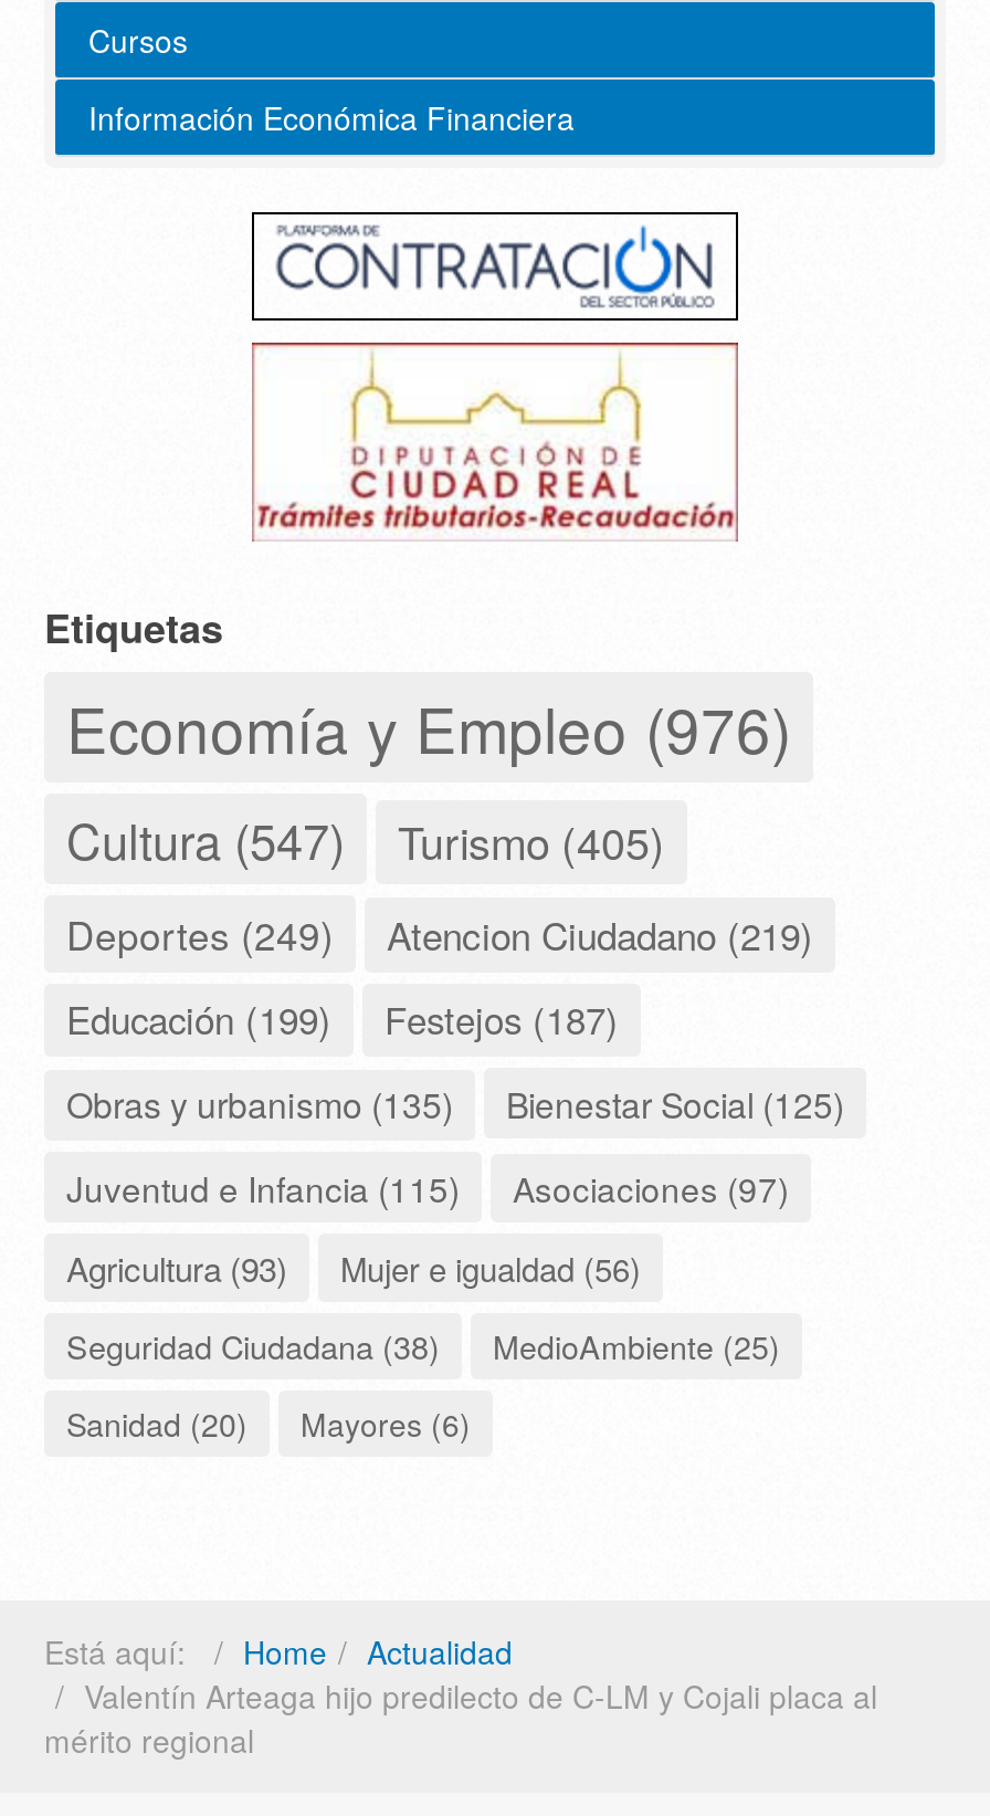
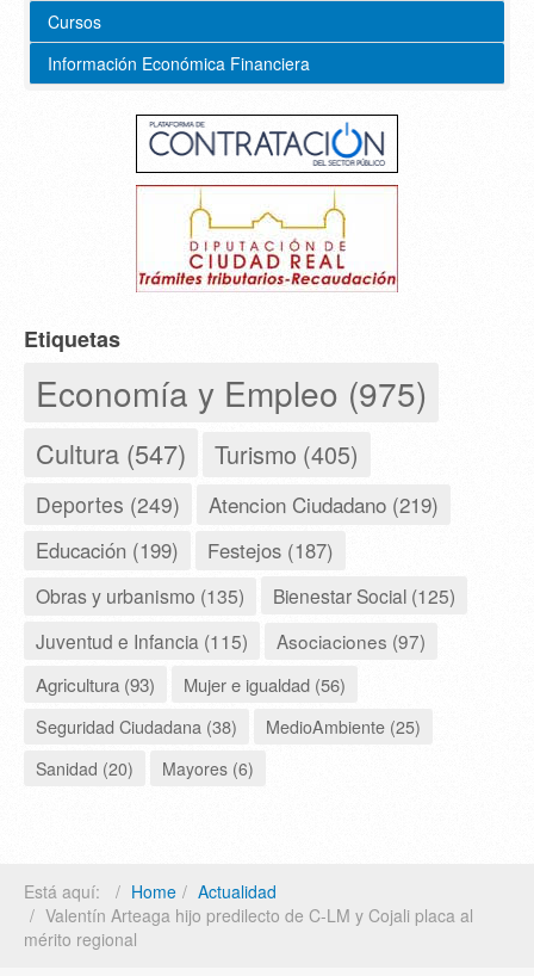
- Economía y Empleo (976)
+ Economía y Empleo (975)
